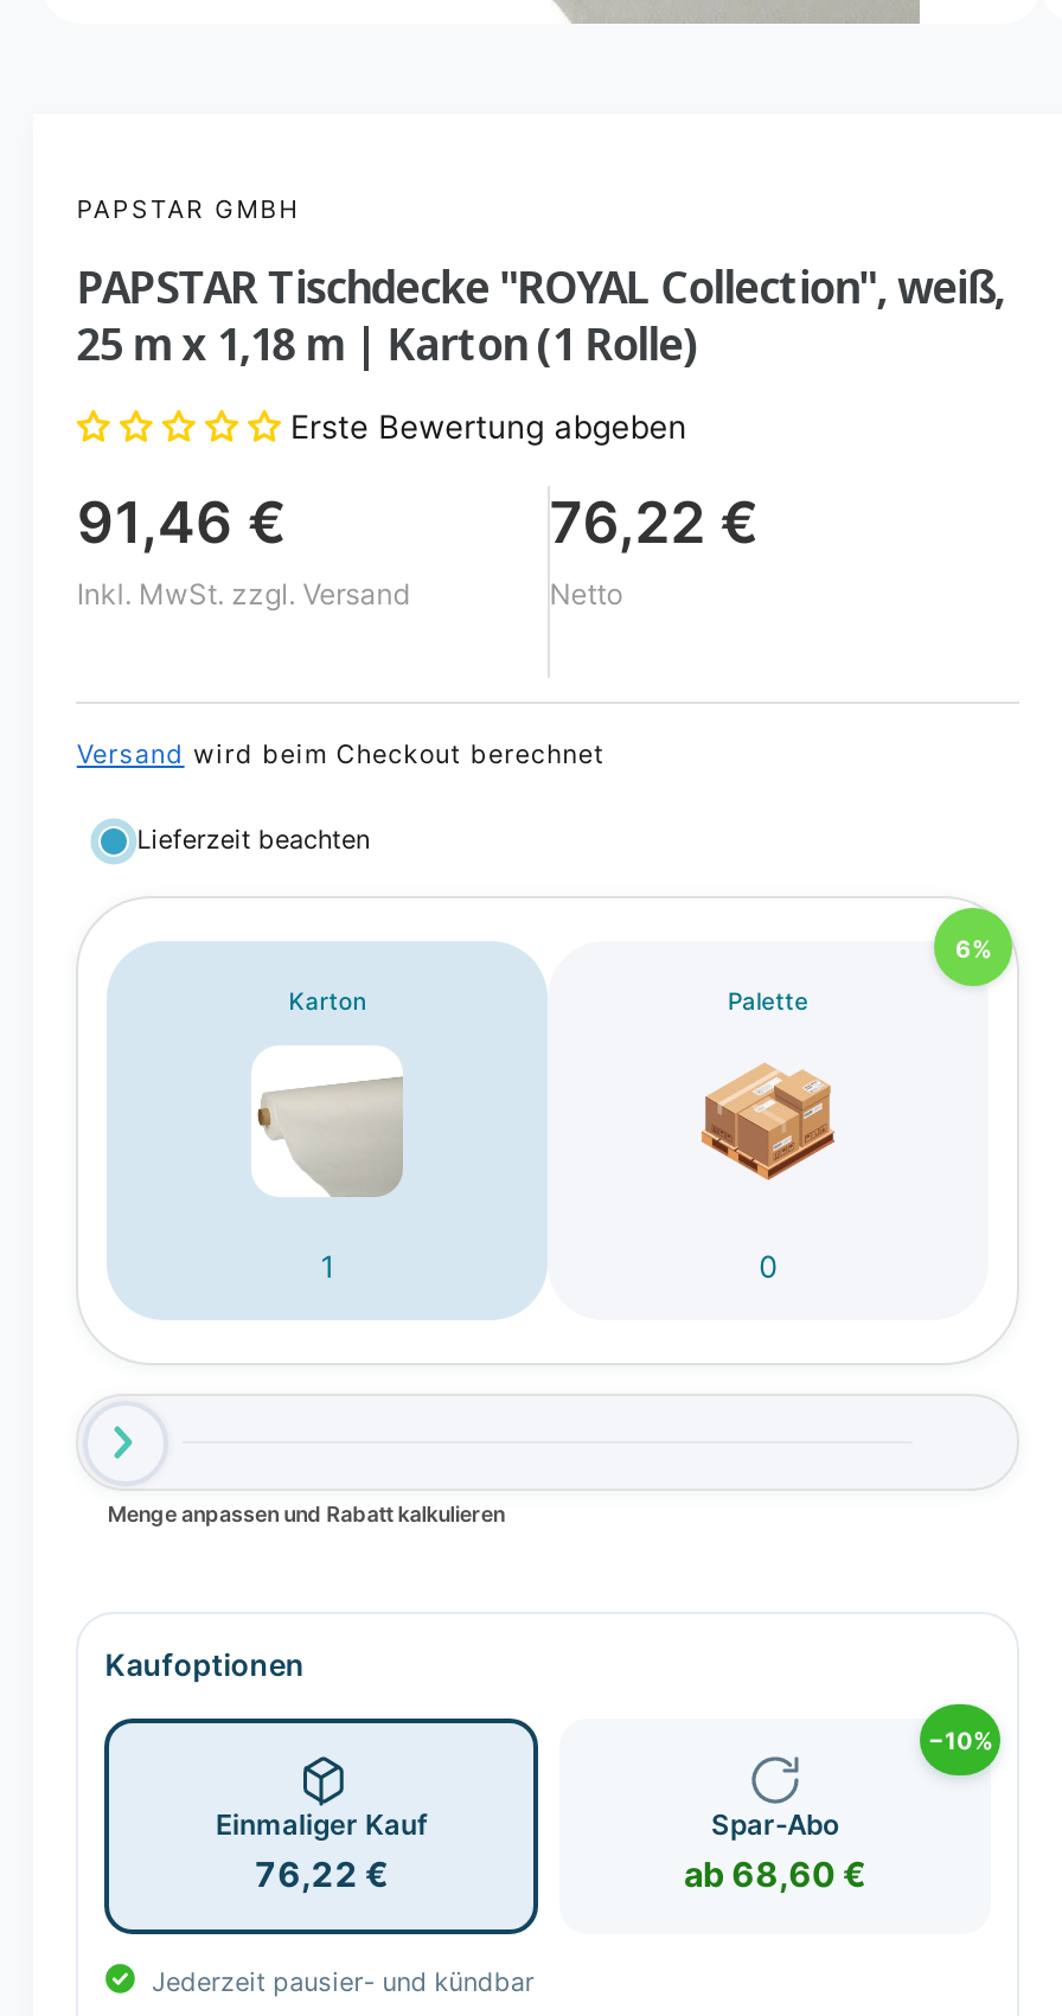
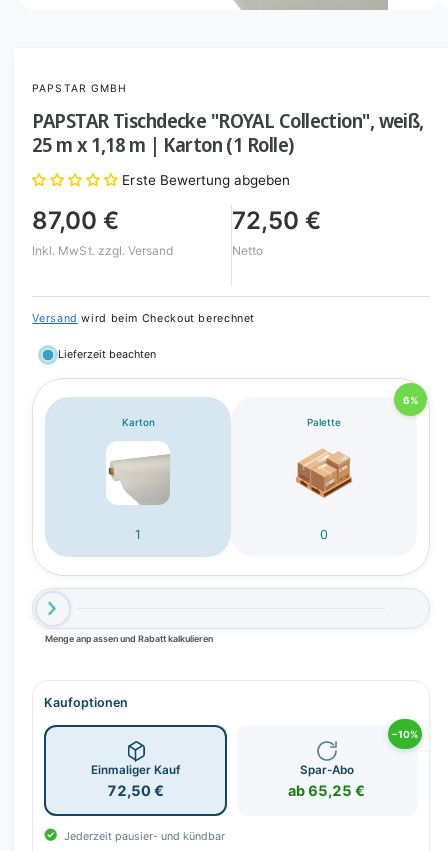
- 91,46 €
+ 87,00 €

- 76,22 €
+ 72,50 €

- 76,22 €
+ 72,50 €

- ab 68,60 €
+ ab 65,25 €
